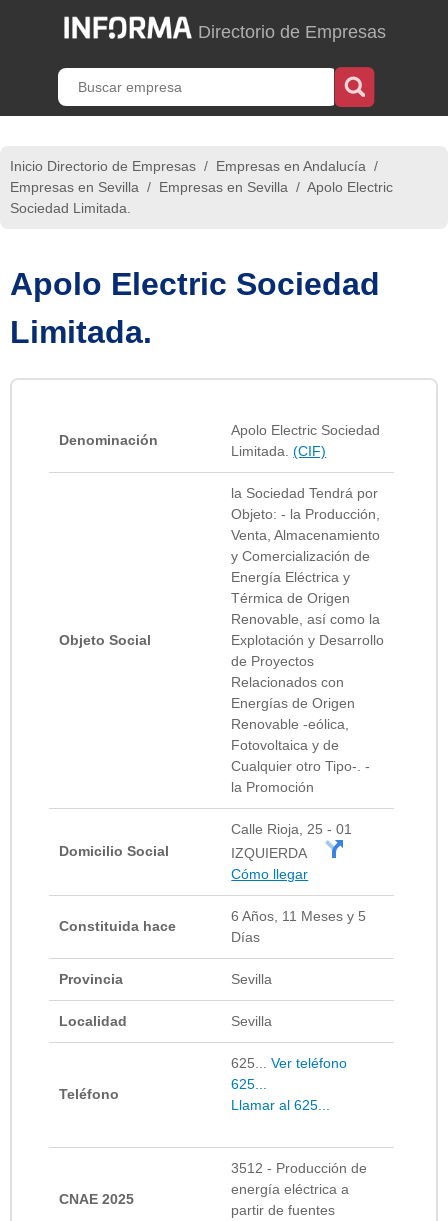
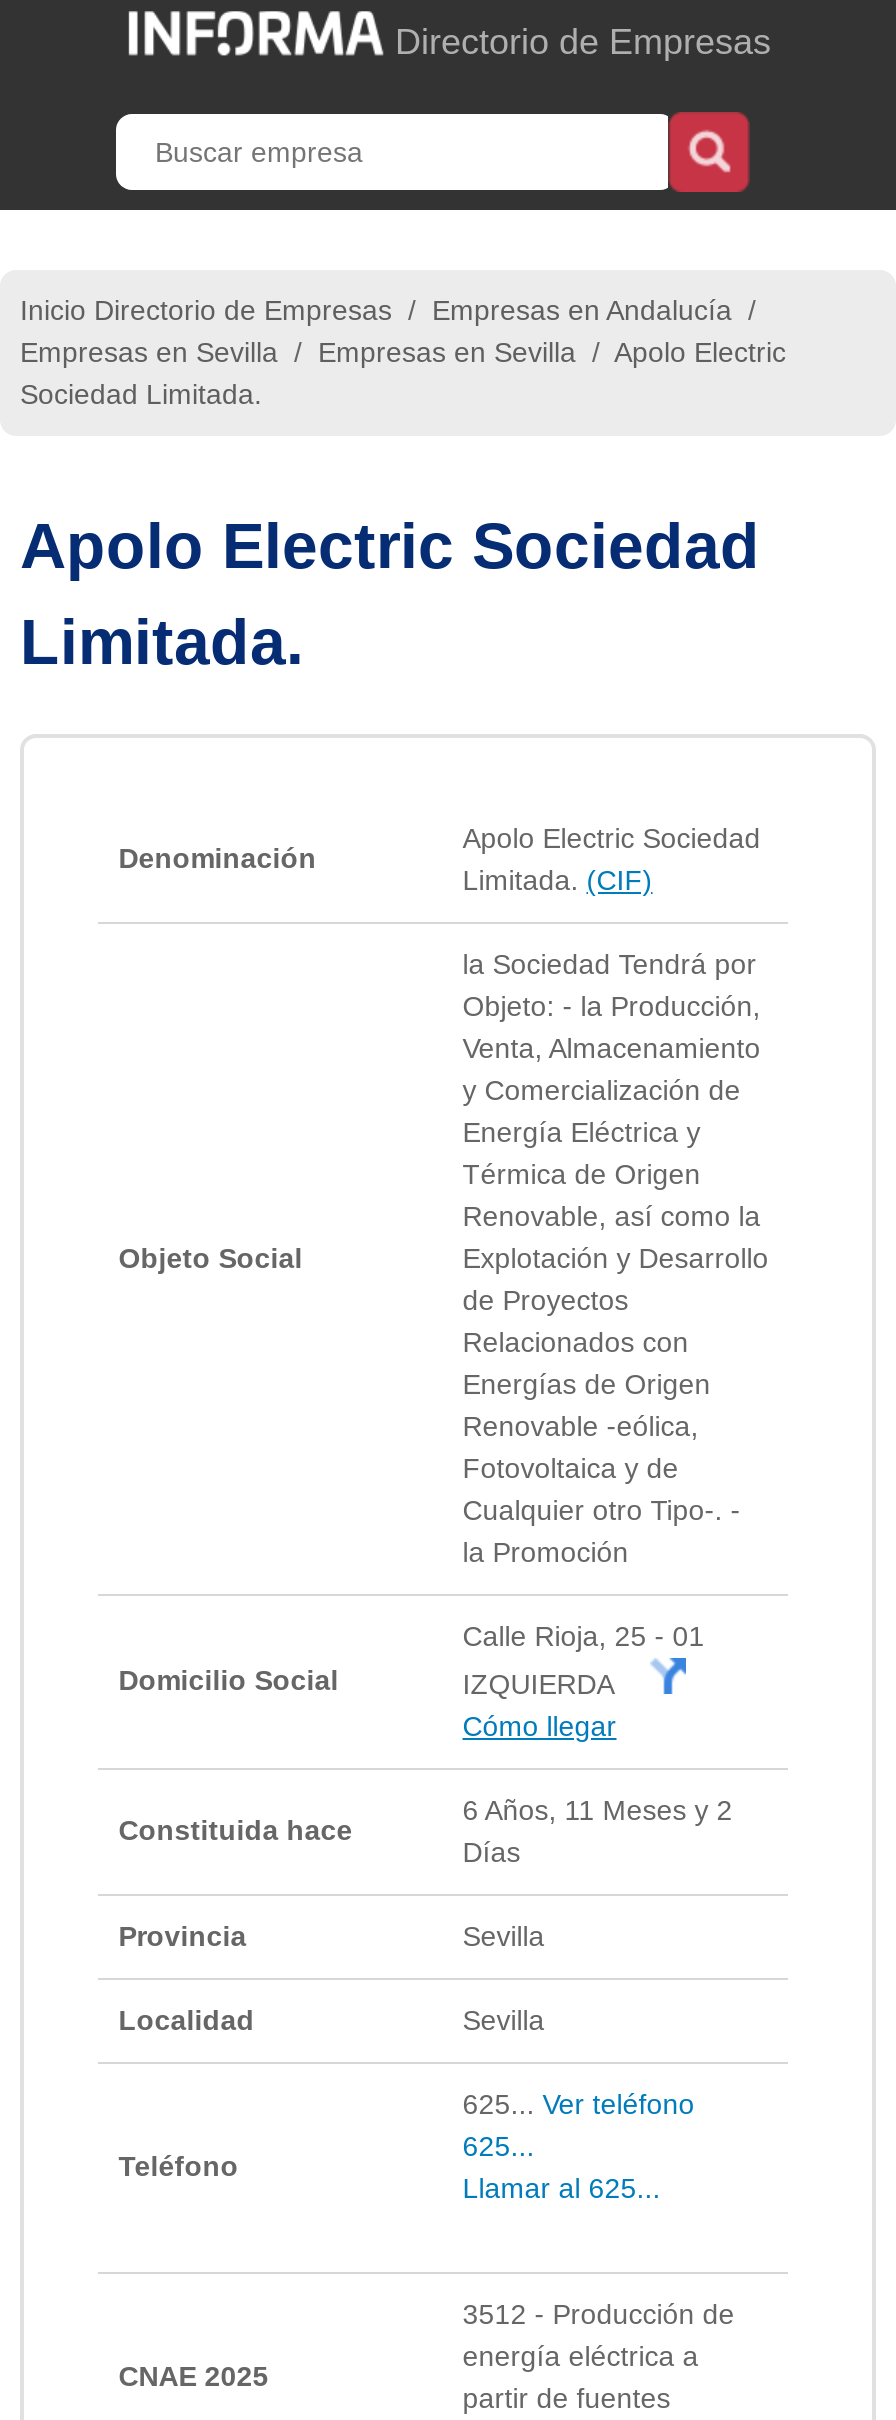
- 6 Años, 11 Meses y 5
+ 6 Años, 11 Meses y 2
